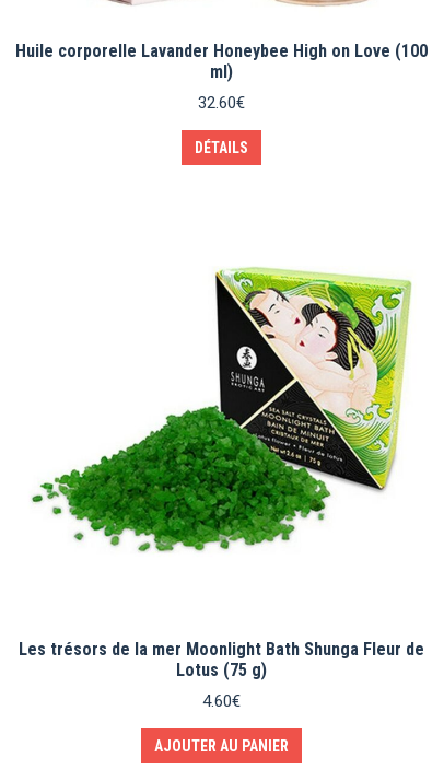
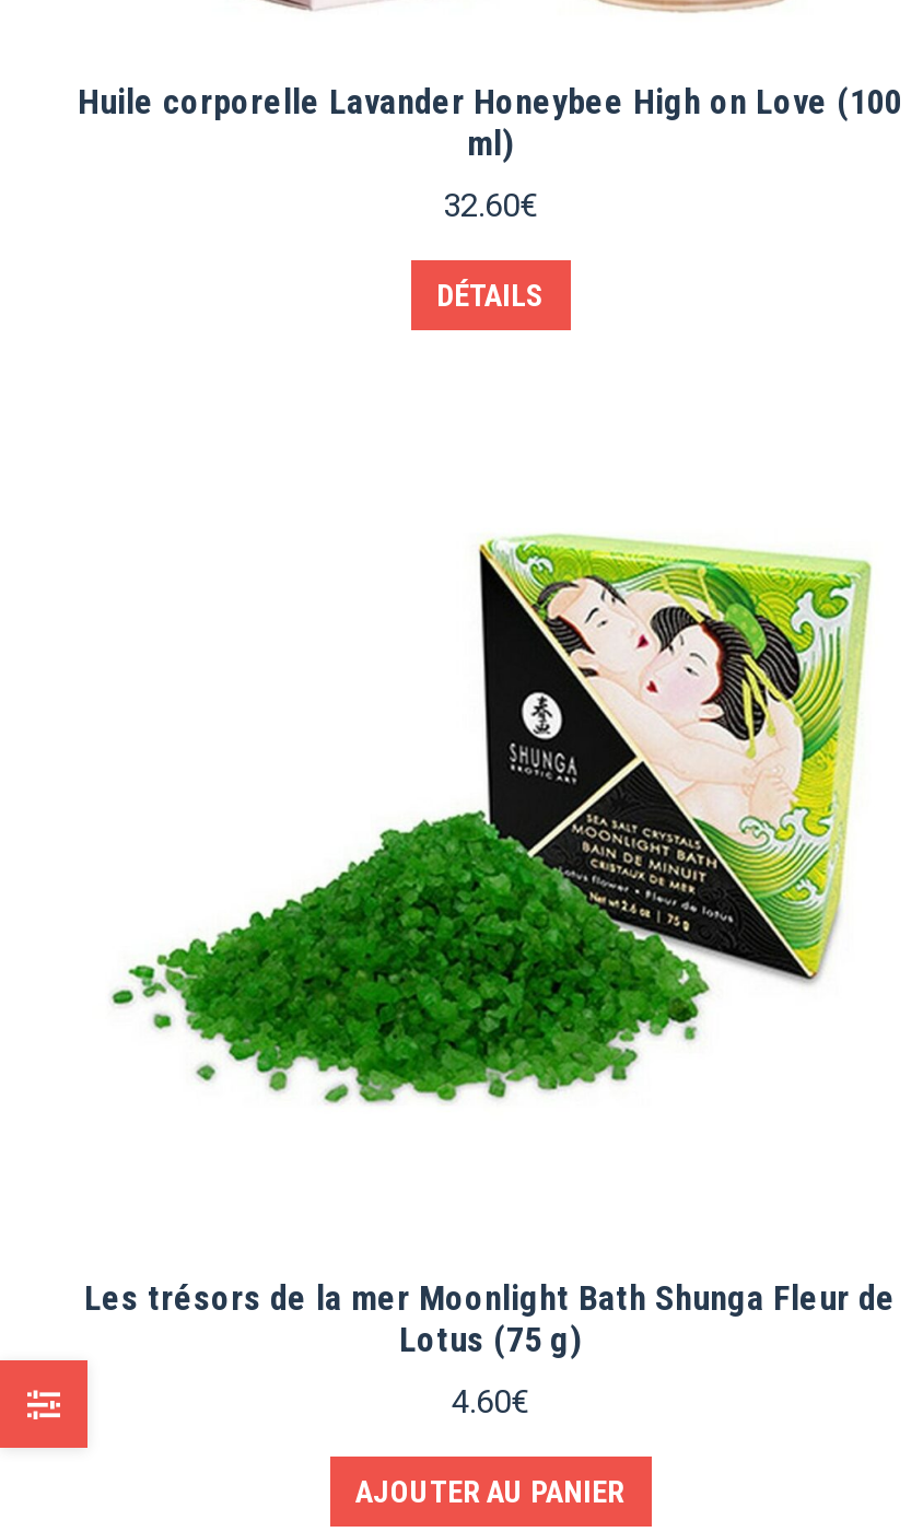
+ [image]
